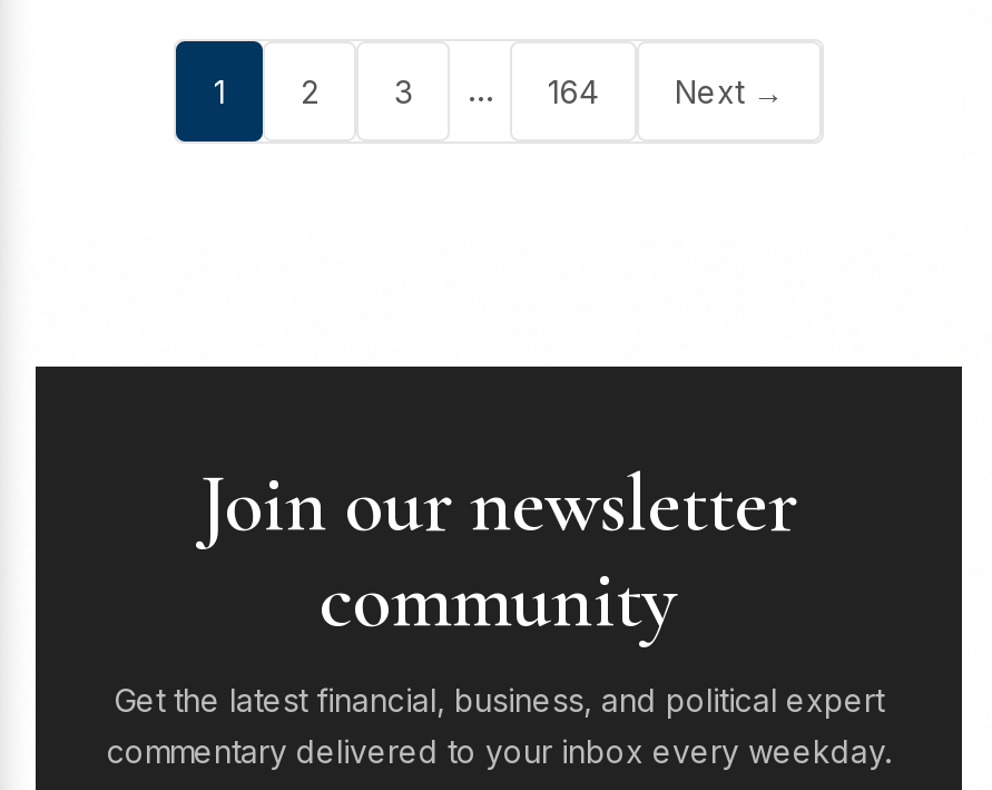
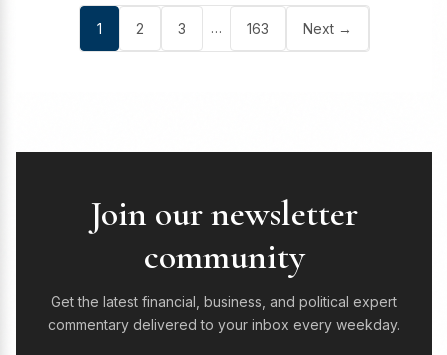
- 164
+ 163
